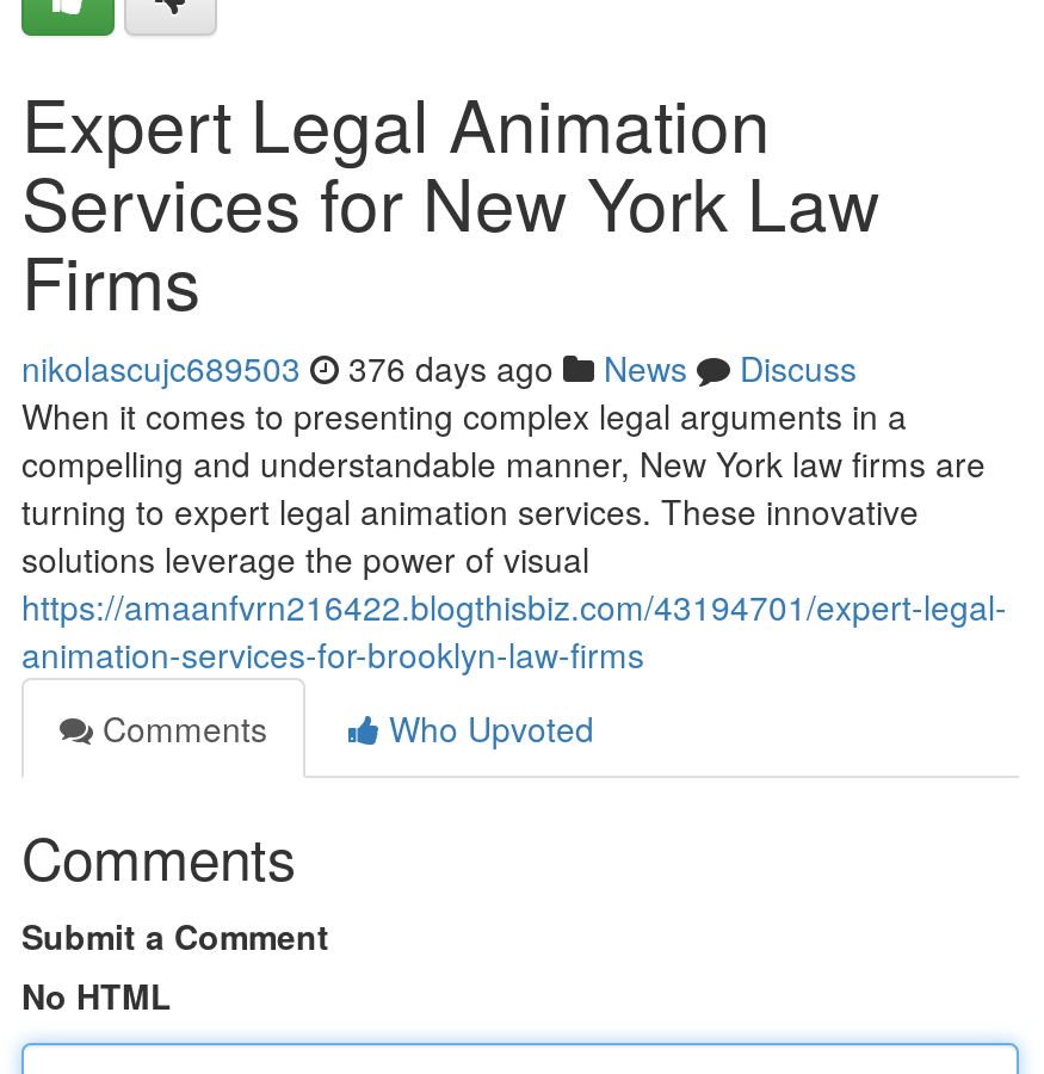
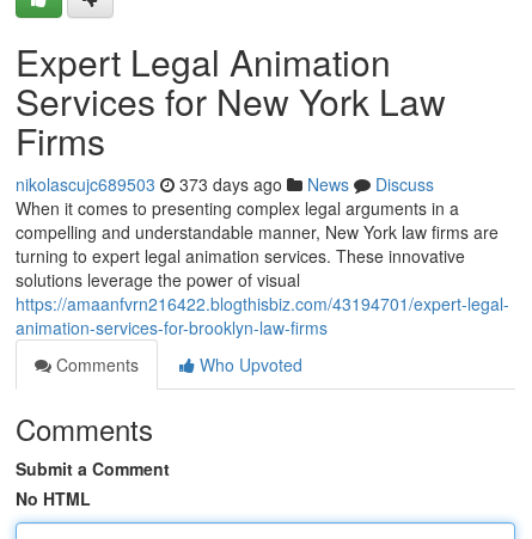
- nikolascujc689503 376 days ago News Discuss
+ nikolascujc689503 373 days ago News Discuss
